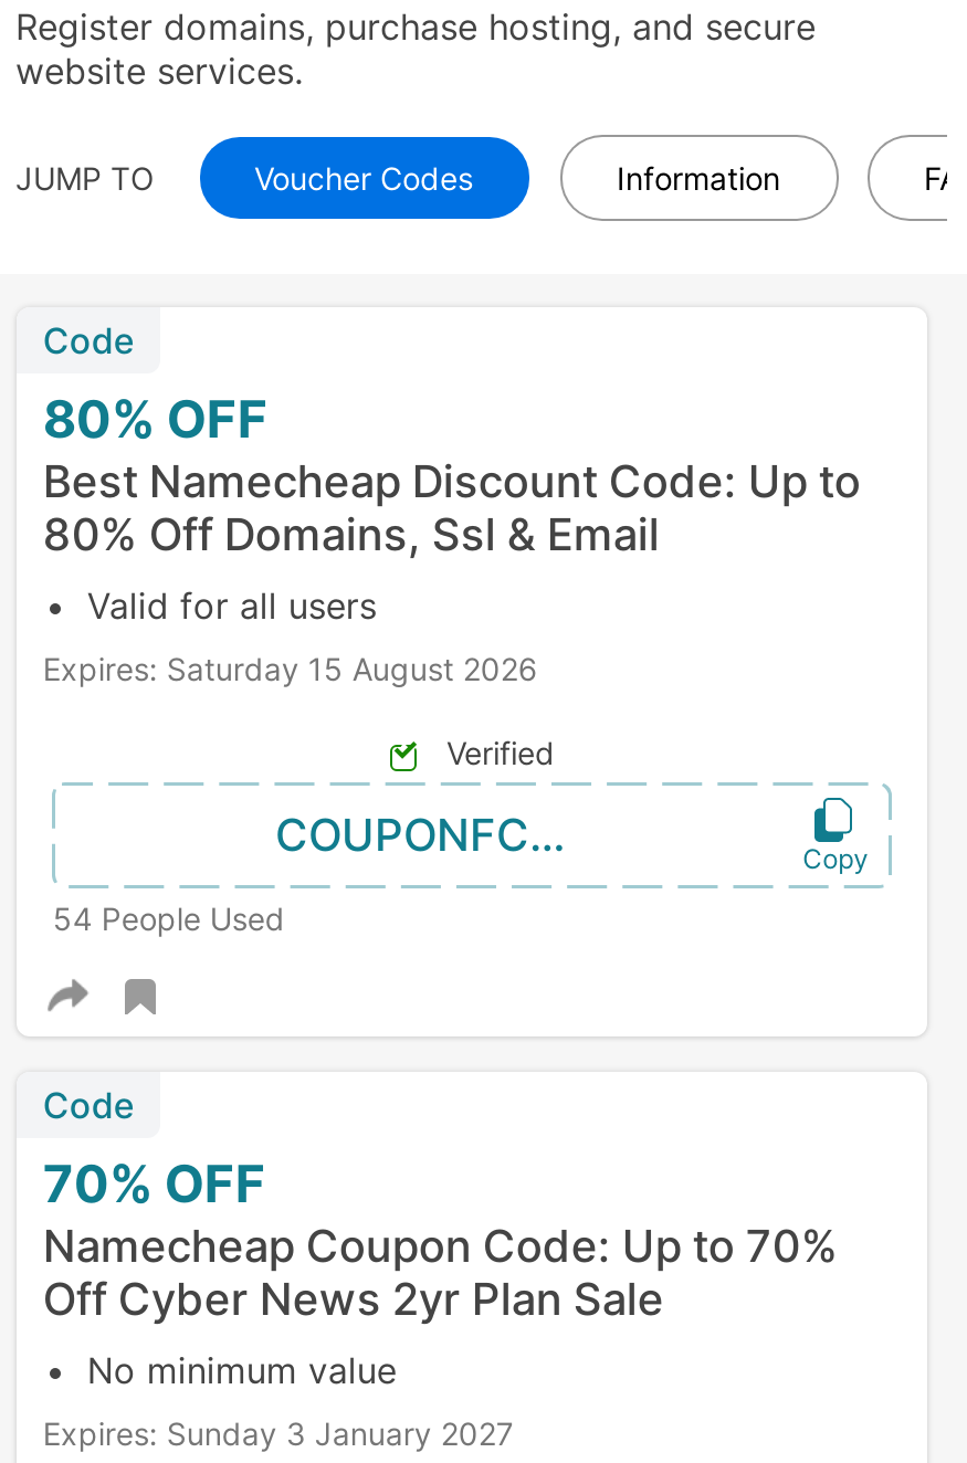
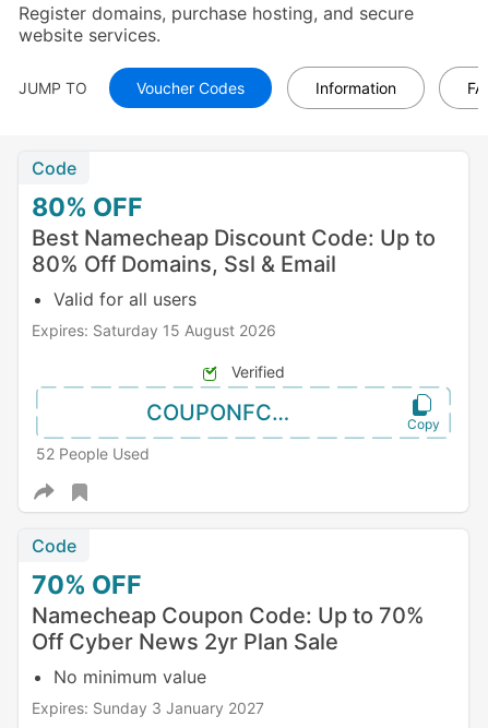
- 54 People Used
+ 52 People Used
